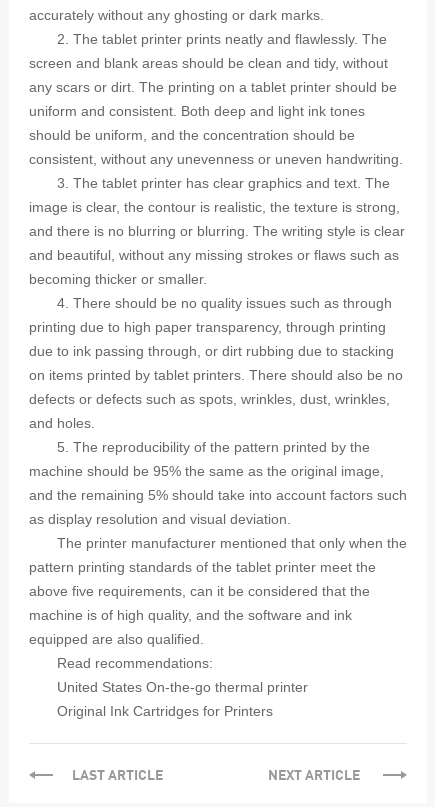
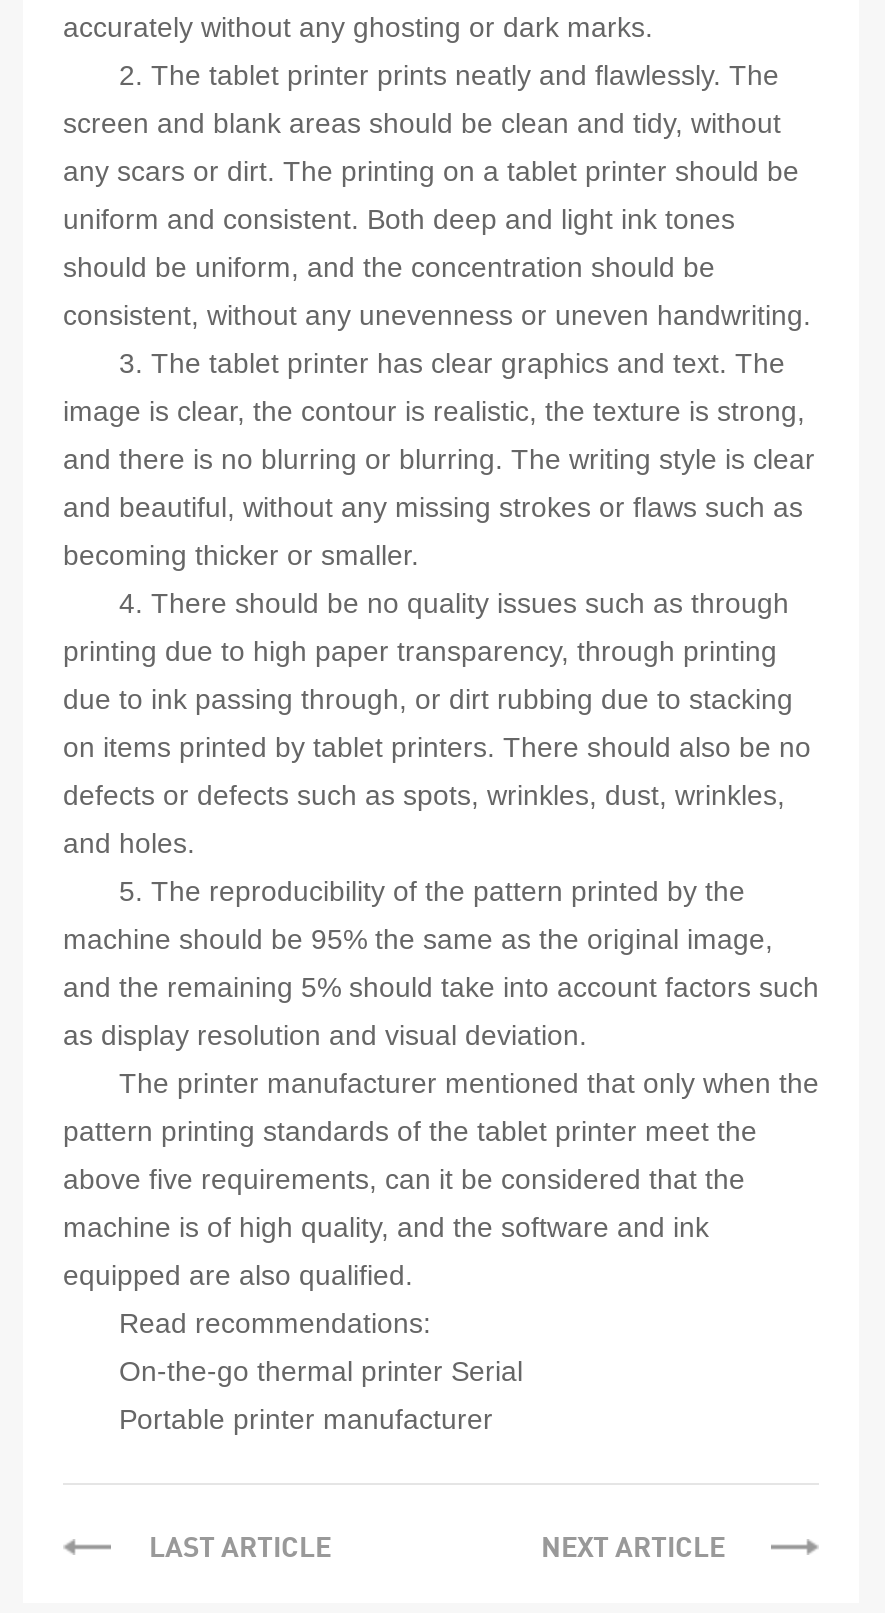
- United States On-the-go thermal printer
+ On-the-go thermal printer Serial

- Original Ink Cartridges for Printers
+ Portable printer manufacturer
